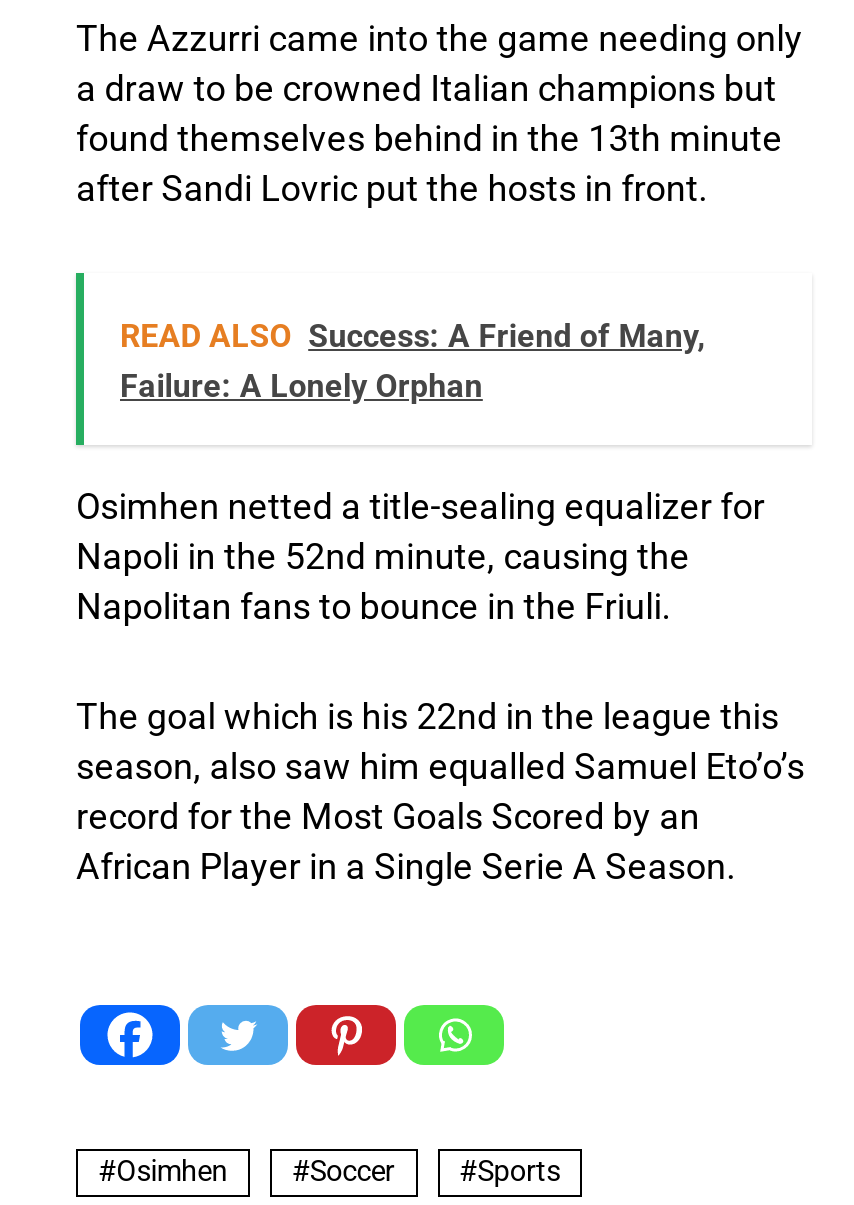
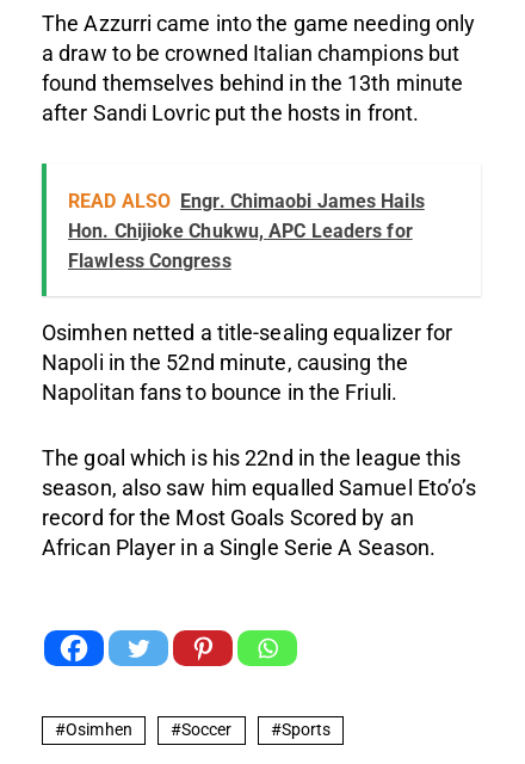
- READ ALSO Success: A Friend of Many,
- Failure: A Lonely Orphan
+ READ ALSO Engr. Chimaobi James Hails
+ Hon. Chijioke Chukwu, APC Leaders for
+ Flawless Congress
